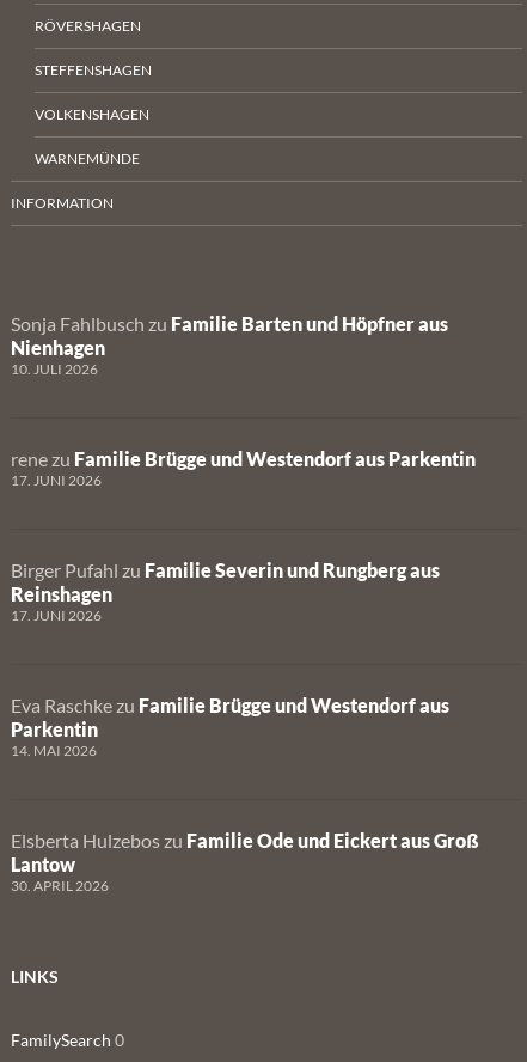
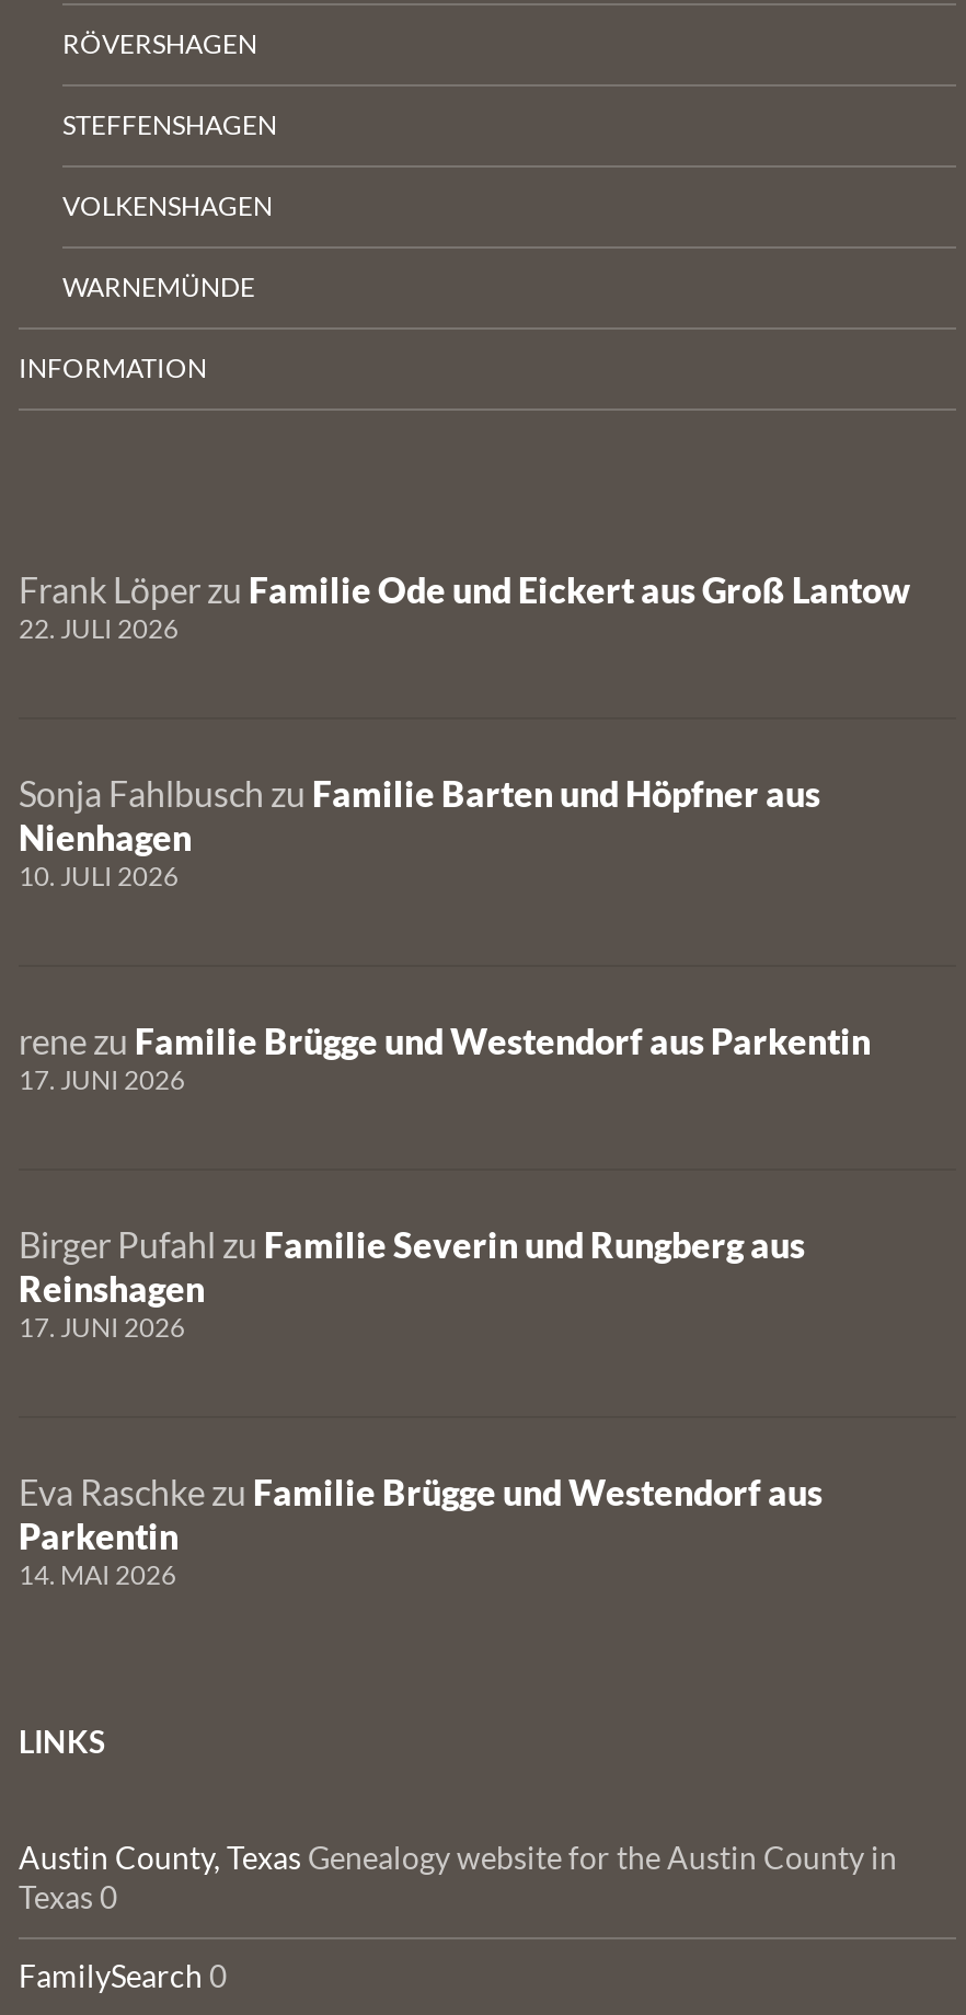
+ Frank Löper zu Familie Ode und Eickert aus Groß Lantow
+ 22. JULI 2026

moved down: Sonja Fahlbusch zu Familie Barten und Höpfner aus | Nienhagen | 10. JULI 2026 | ... | Parkentin | 14. MAI 2026

- Elsberta Hulzebos zu Familie Ode und Eickert aus Groß
- Lantow
- 30. APRIL 2026

moved up: LINKS

+ Austin County, Texas Genealogy website for the Austin County in
+ Texas 0
